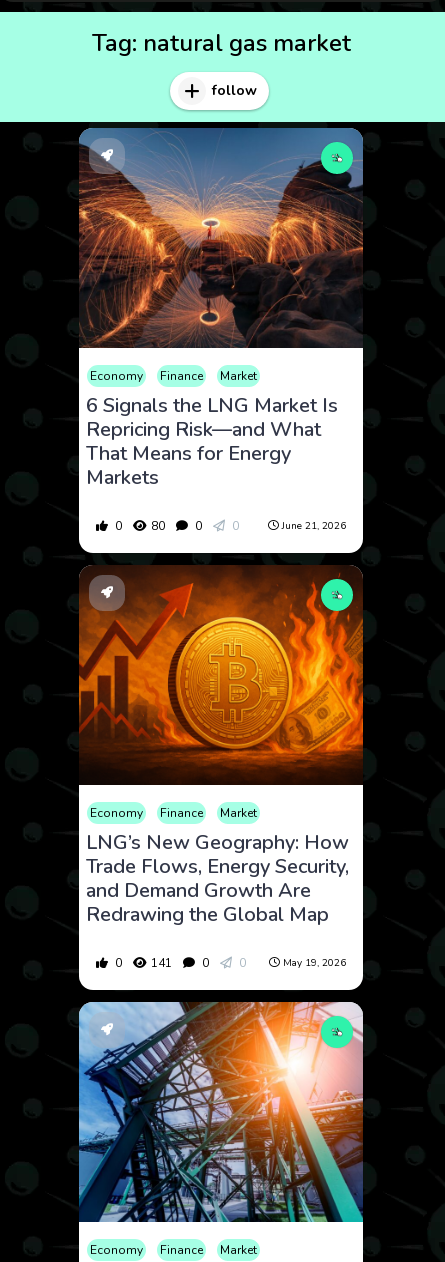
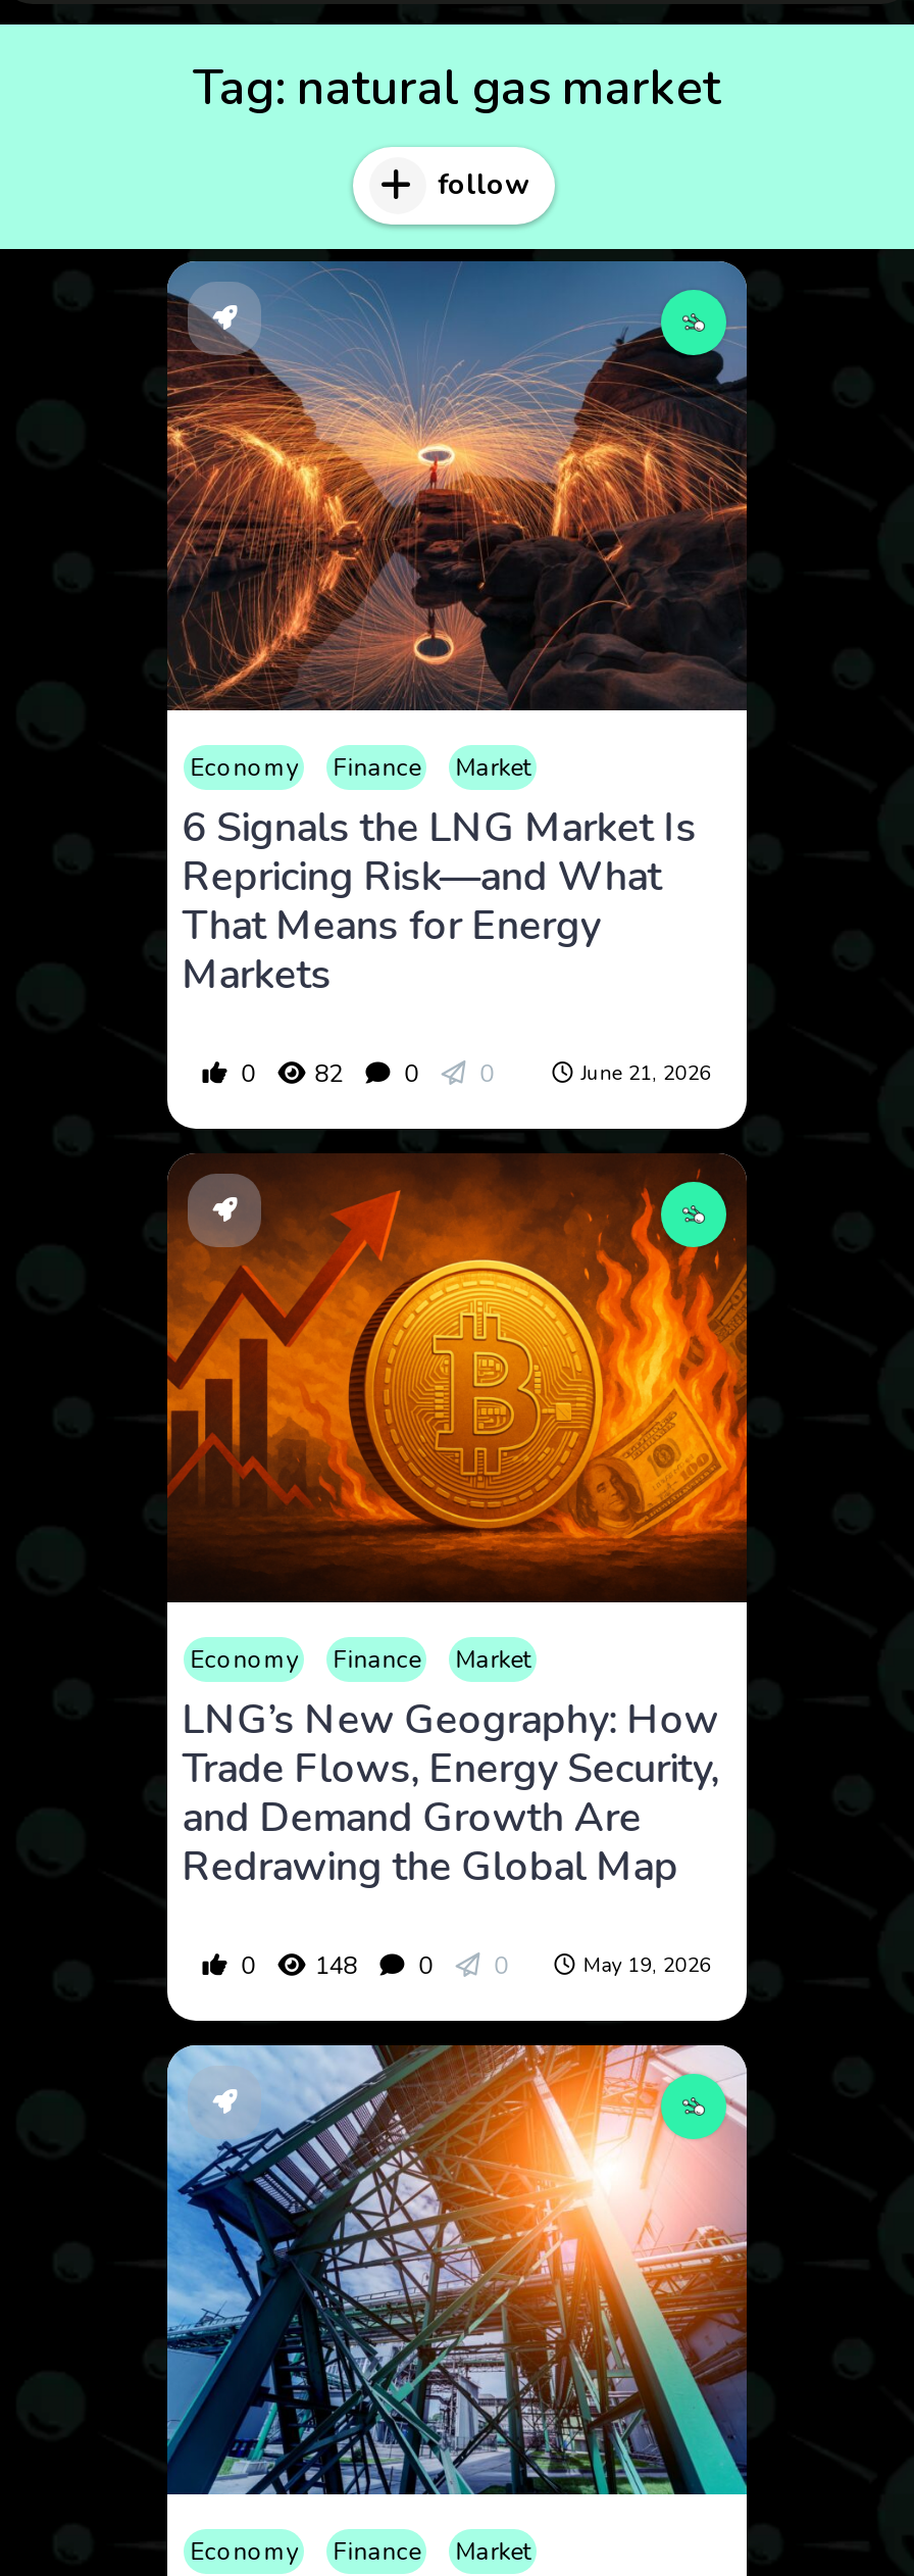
- 0 80 0 0
+ 0 82 0 0

- 0 141 0 0
+ 0 148 0 0
